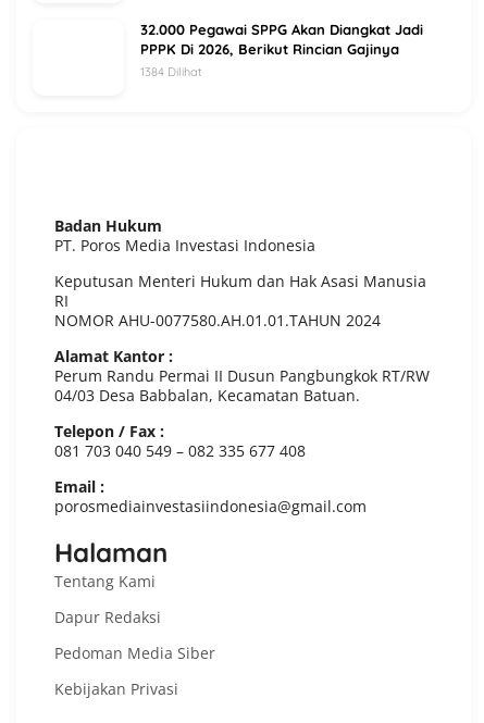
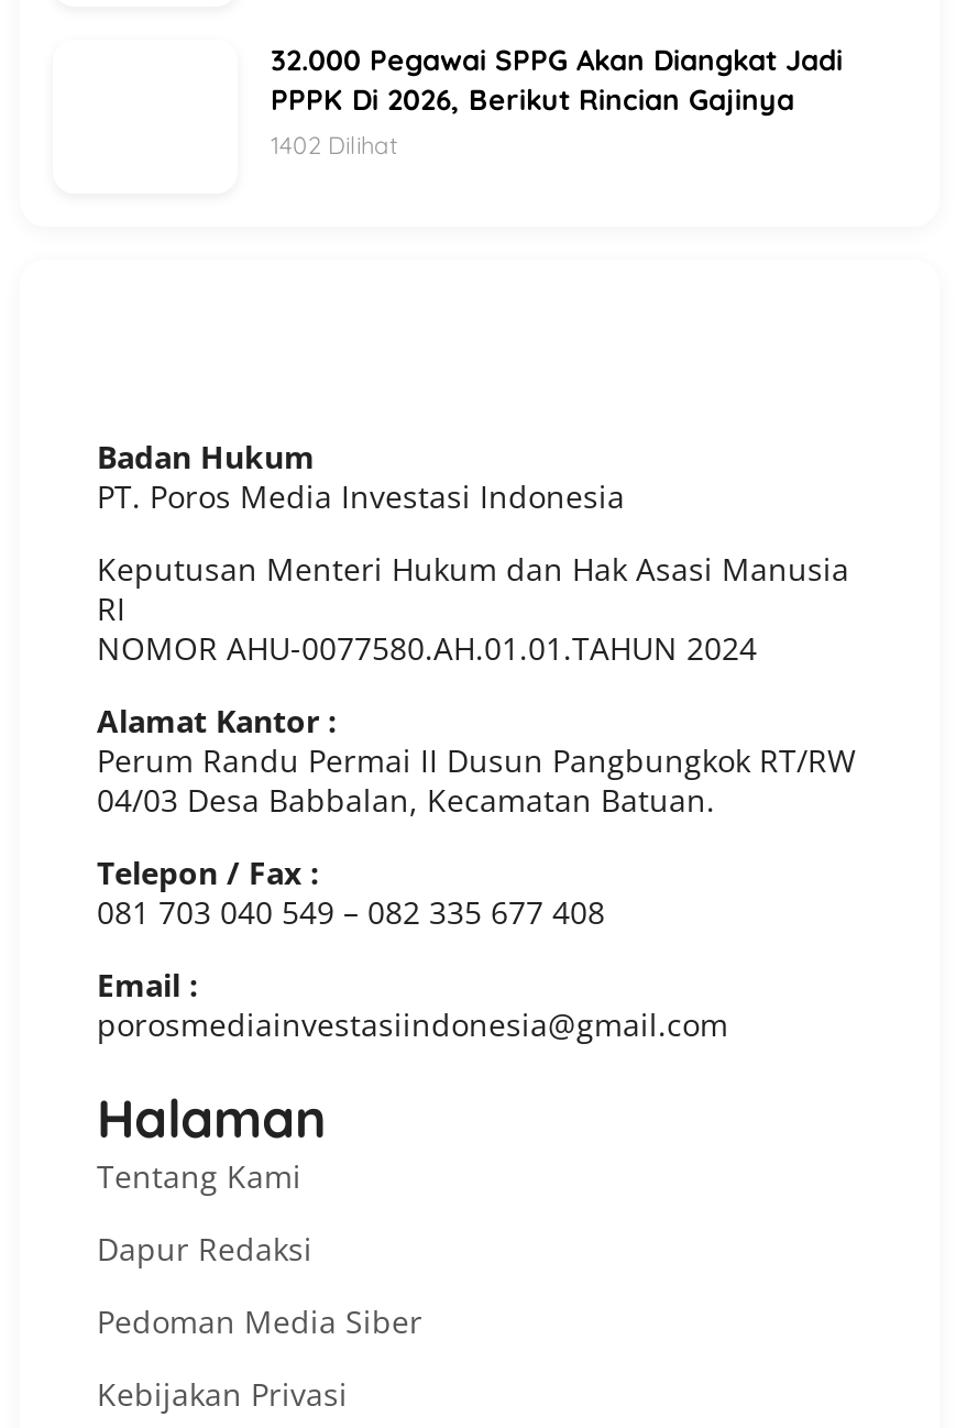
- 1384 Dilihat
+ 1402 Dilihat
